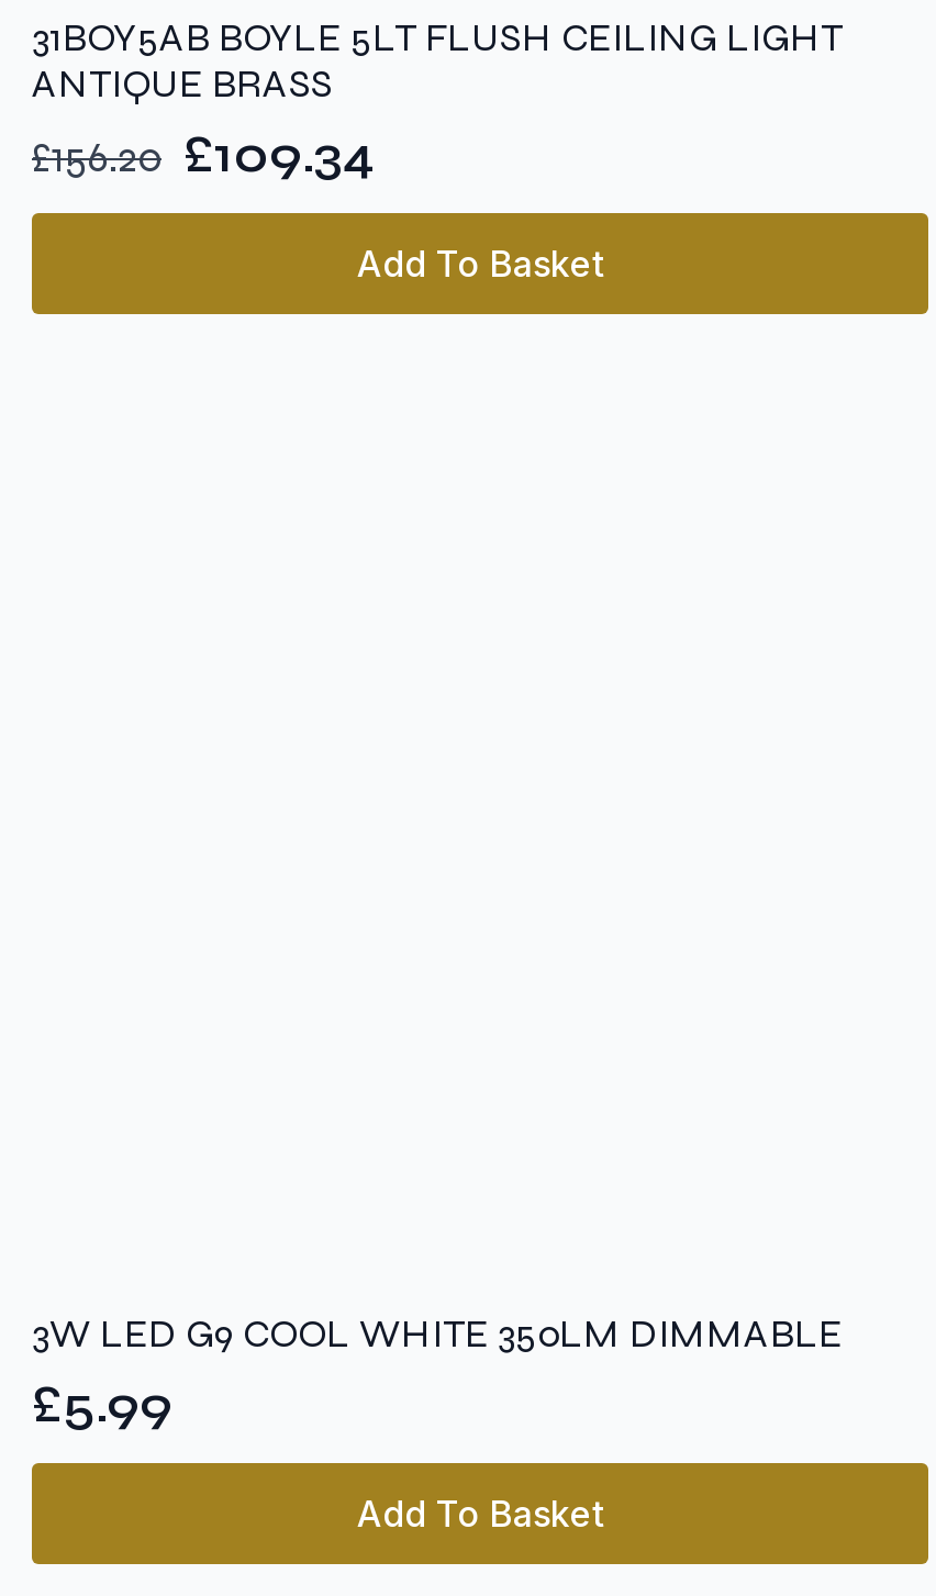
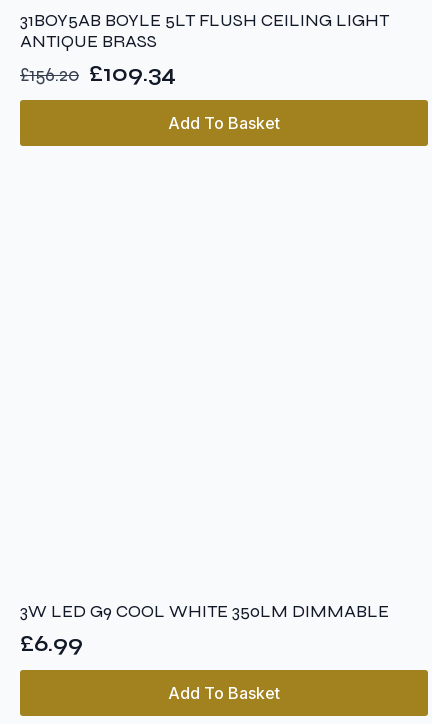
- £5.99
+ £6.99
